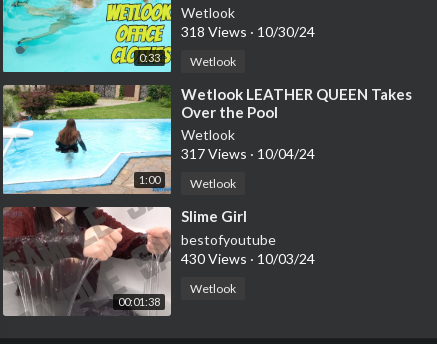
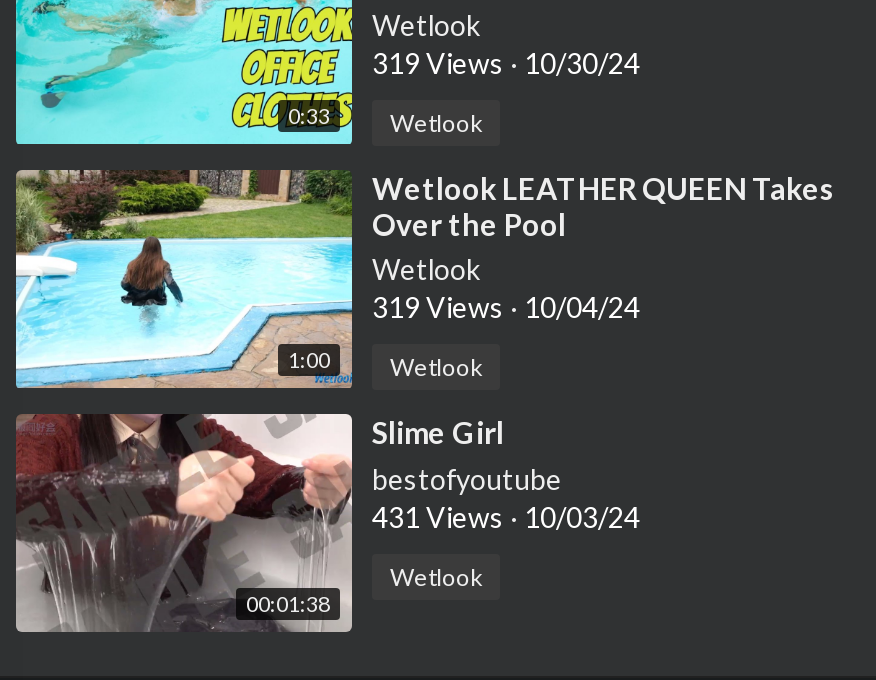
- 318 Views · 10/30/24
+ 319 Views · 10/30/24

- 317 Views · 10/04/24
+ 319 Views · 10/04/24

- 430 Views · 10/03/24
+ 431 Views · 10/03/24
